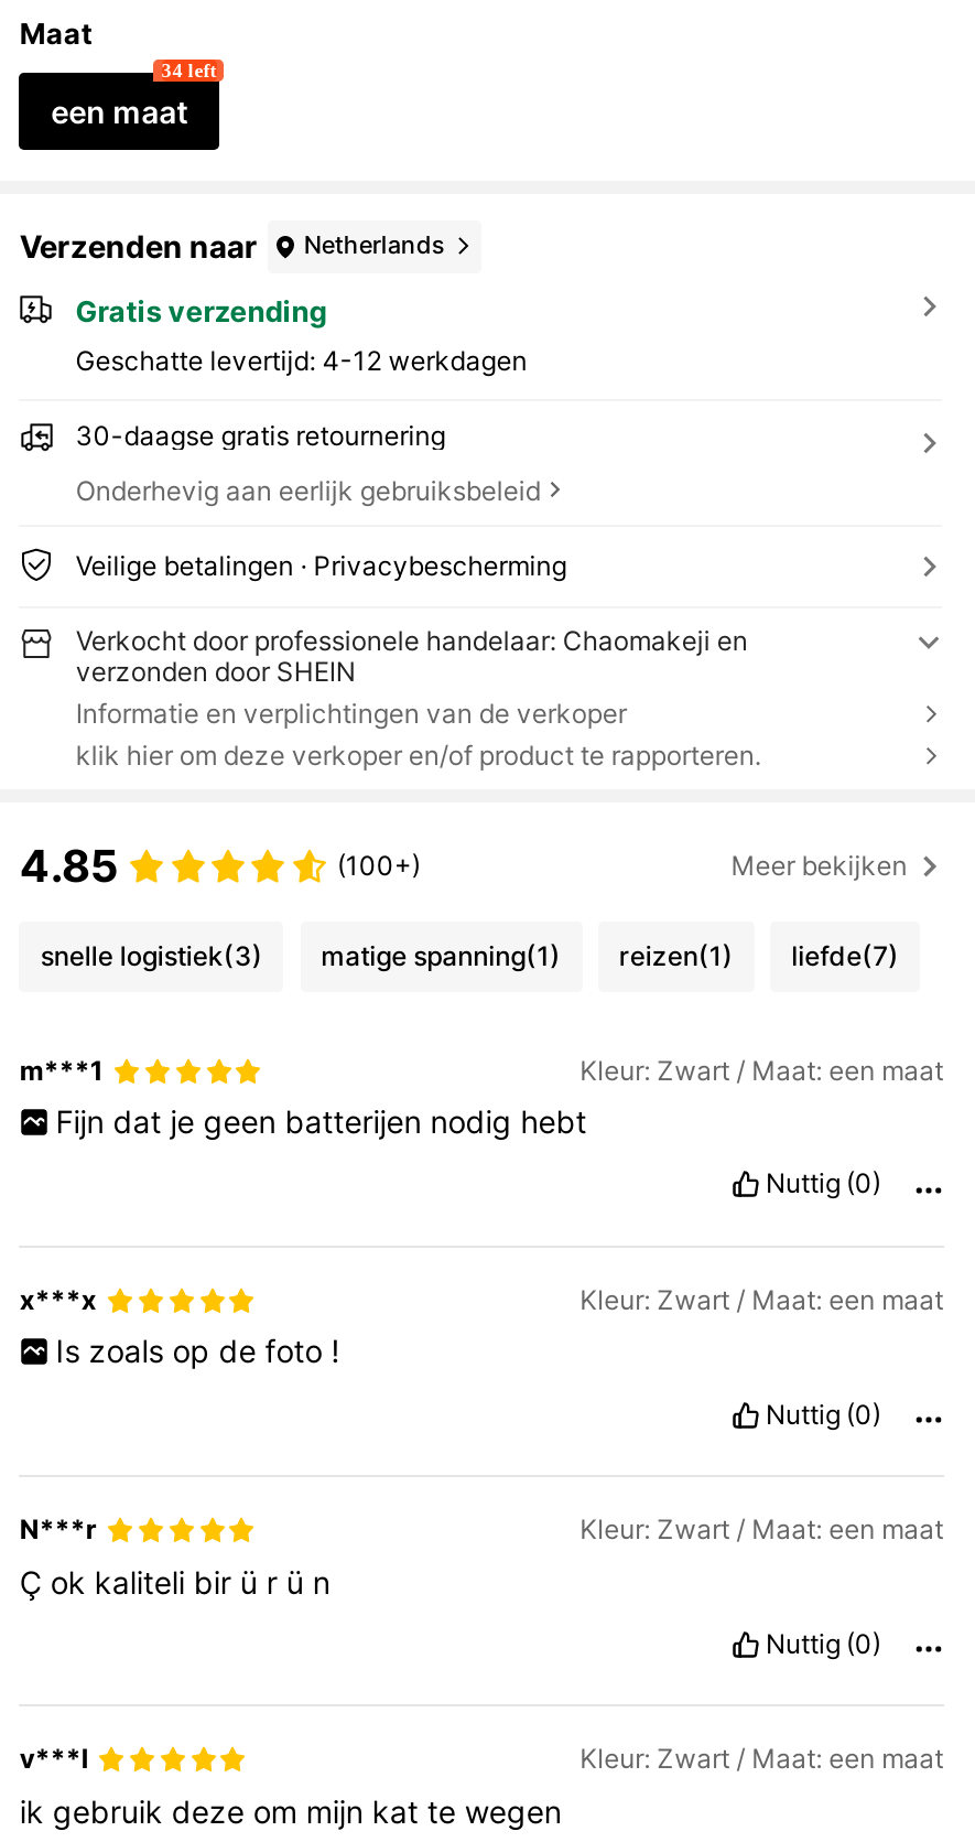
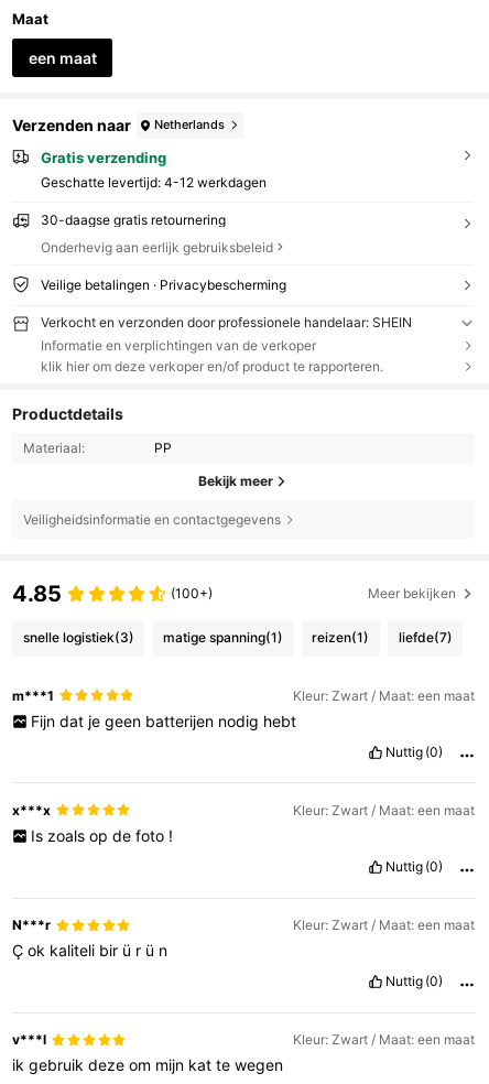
- 34 left

- Verkocht door professionele handelaar: Chaomakeji en
- verzonden door SHEIN
+ Verkocht en verzonden door professionele handelaar: SHEIN

+ Productdetails
+ Materiaal:
+ PP
+ Bekijk meer
+ Veiligheidsinformatie en contactgegevens
